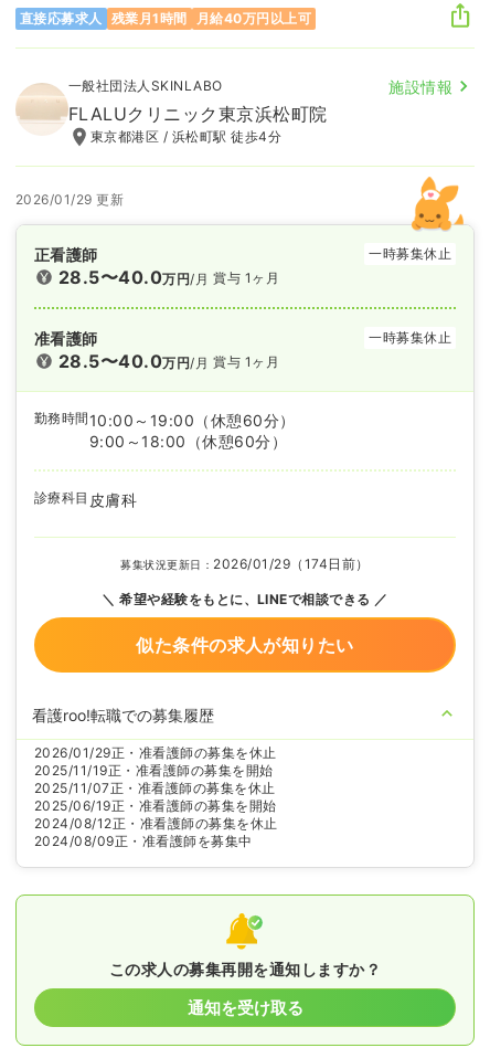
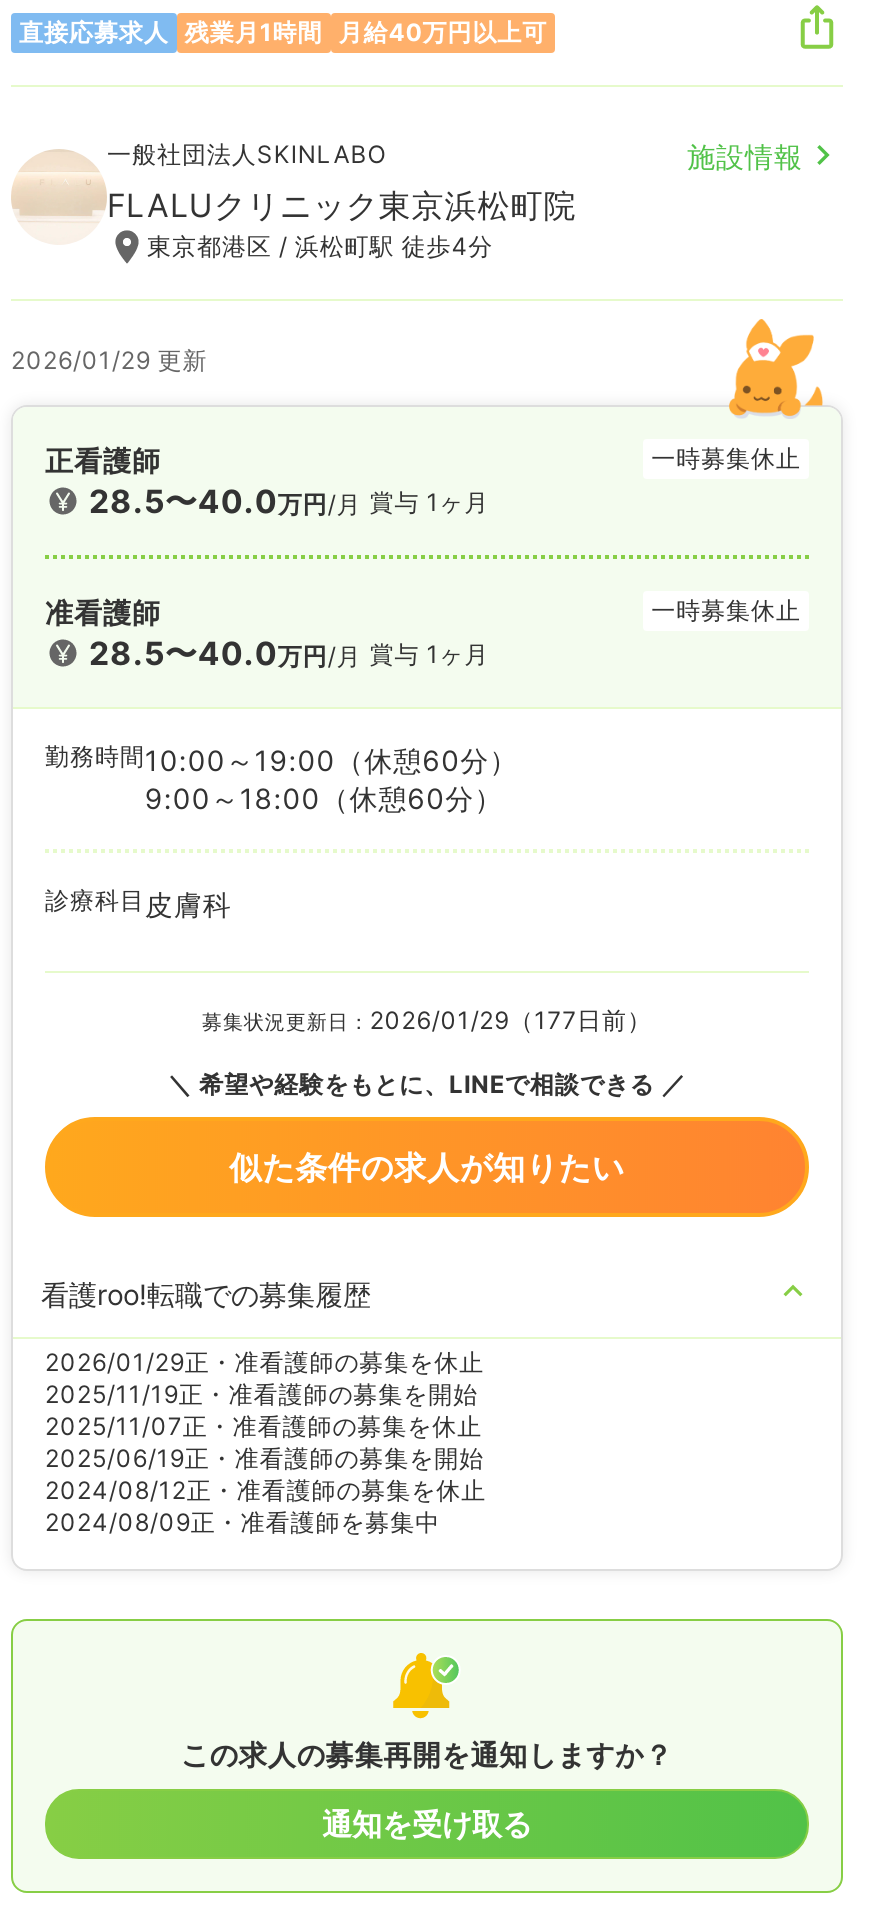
- 募集状況更新日：2026/01/29（174日前）
+ 募集状況更新日：2026/01/29（177日前）
